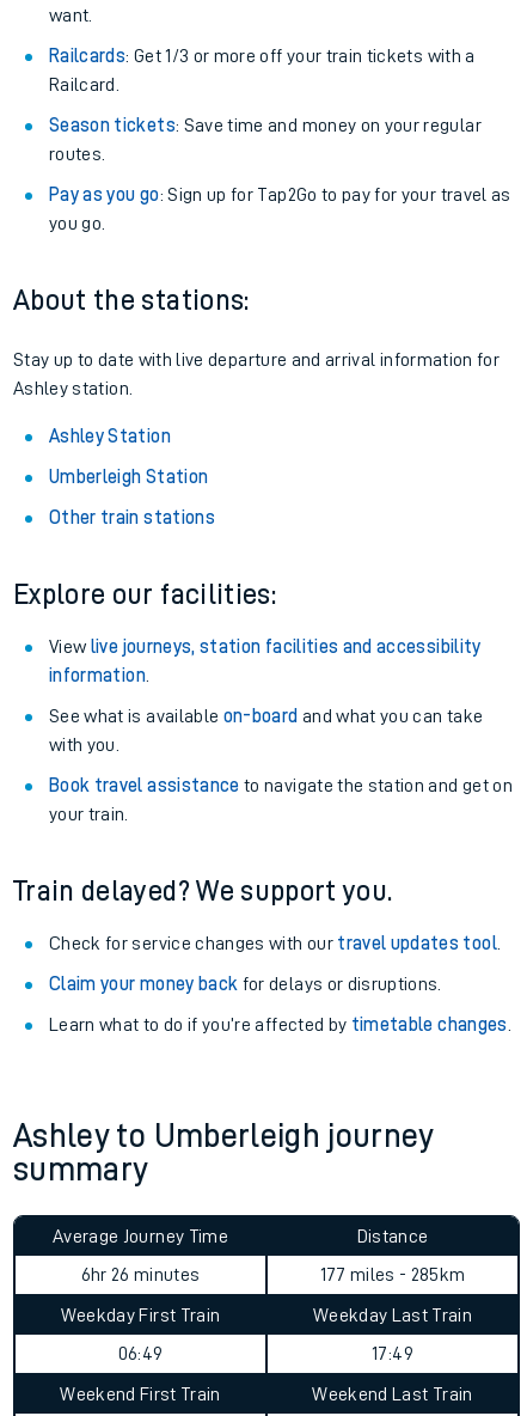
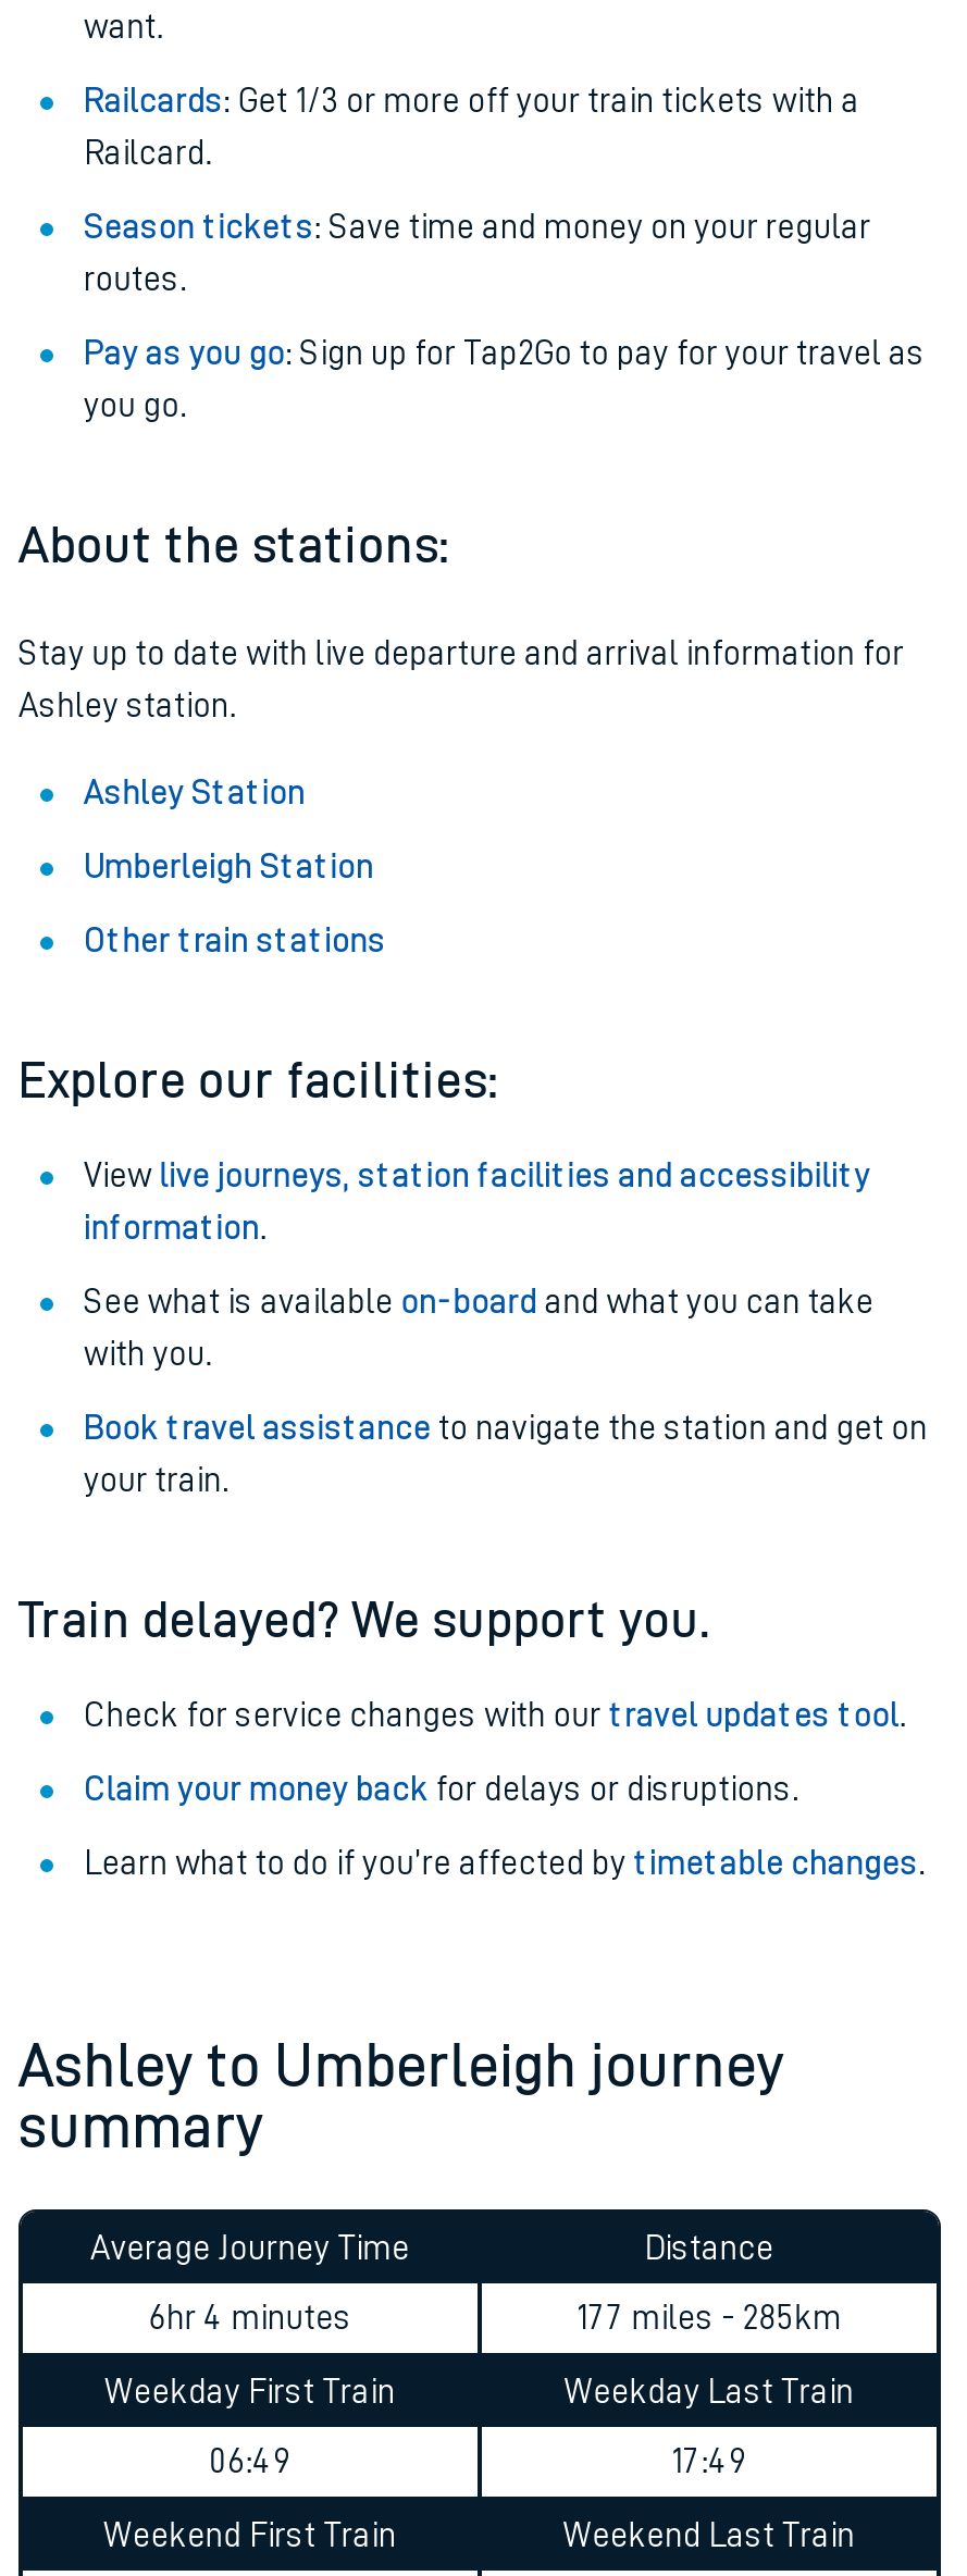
- 6hr 26 minutes
+ 6hr 4 minutes
